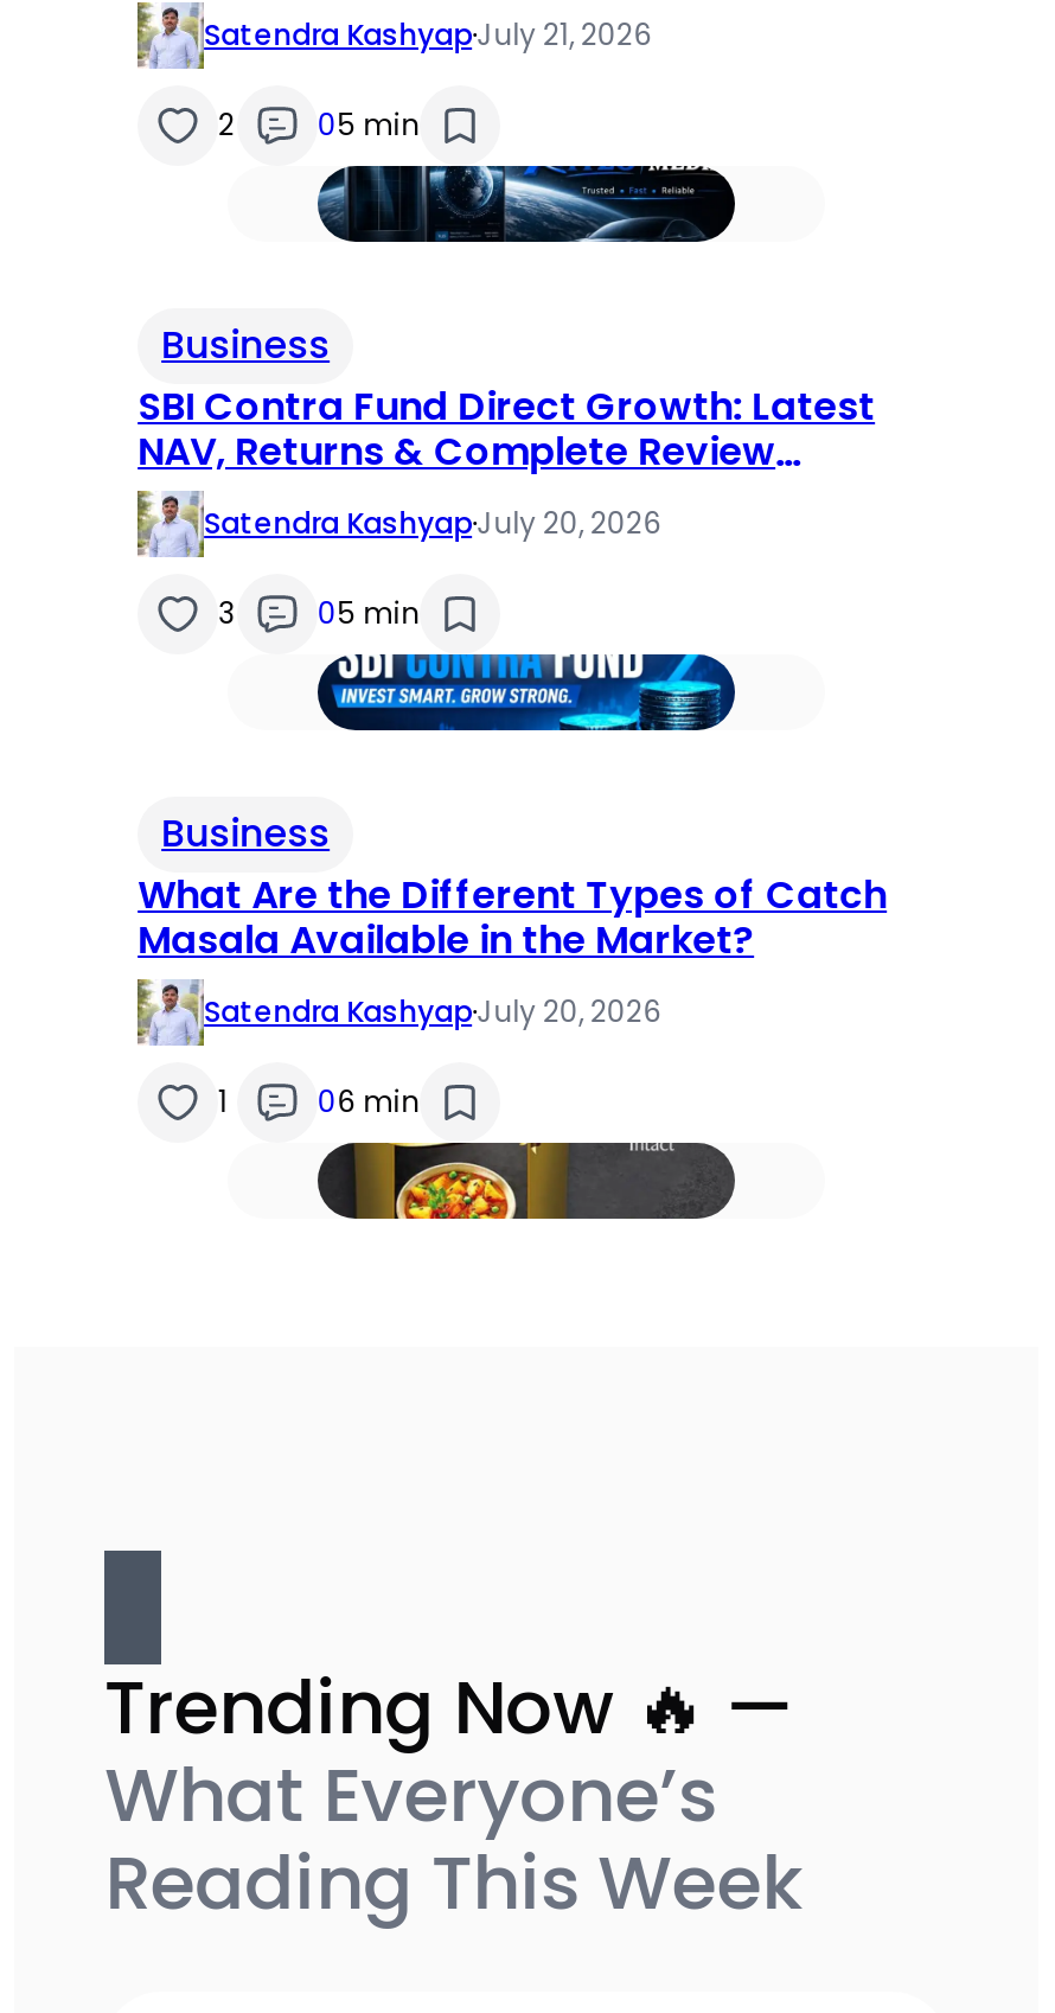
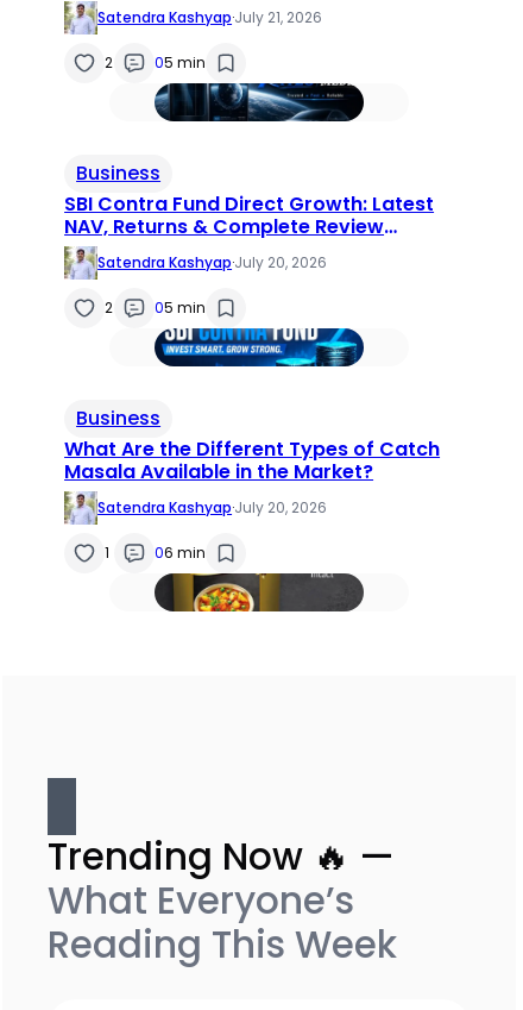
- 3
+ 2
